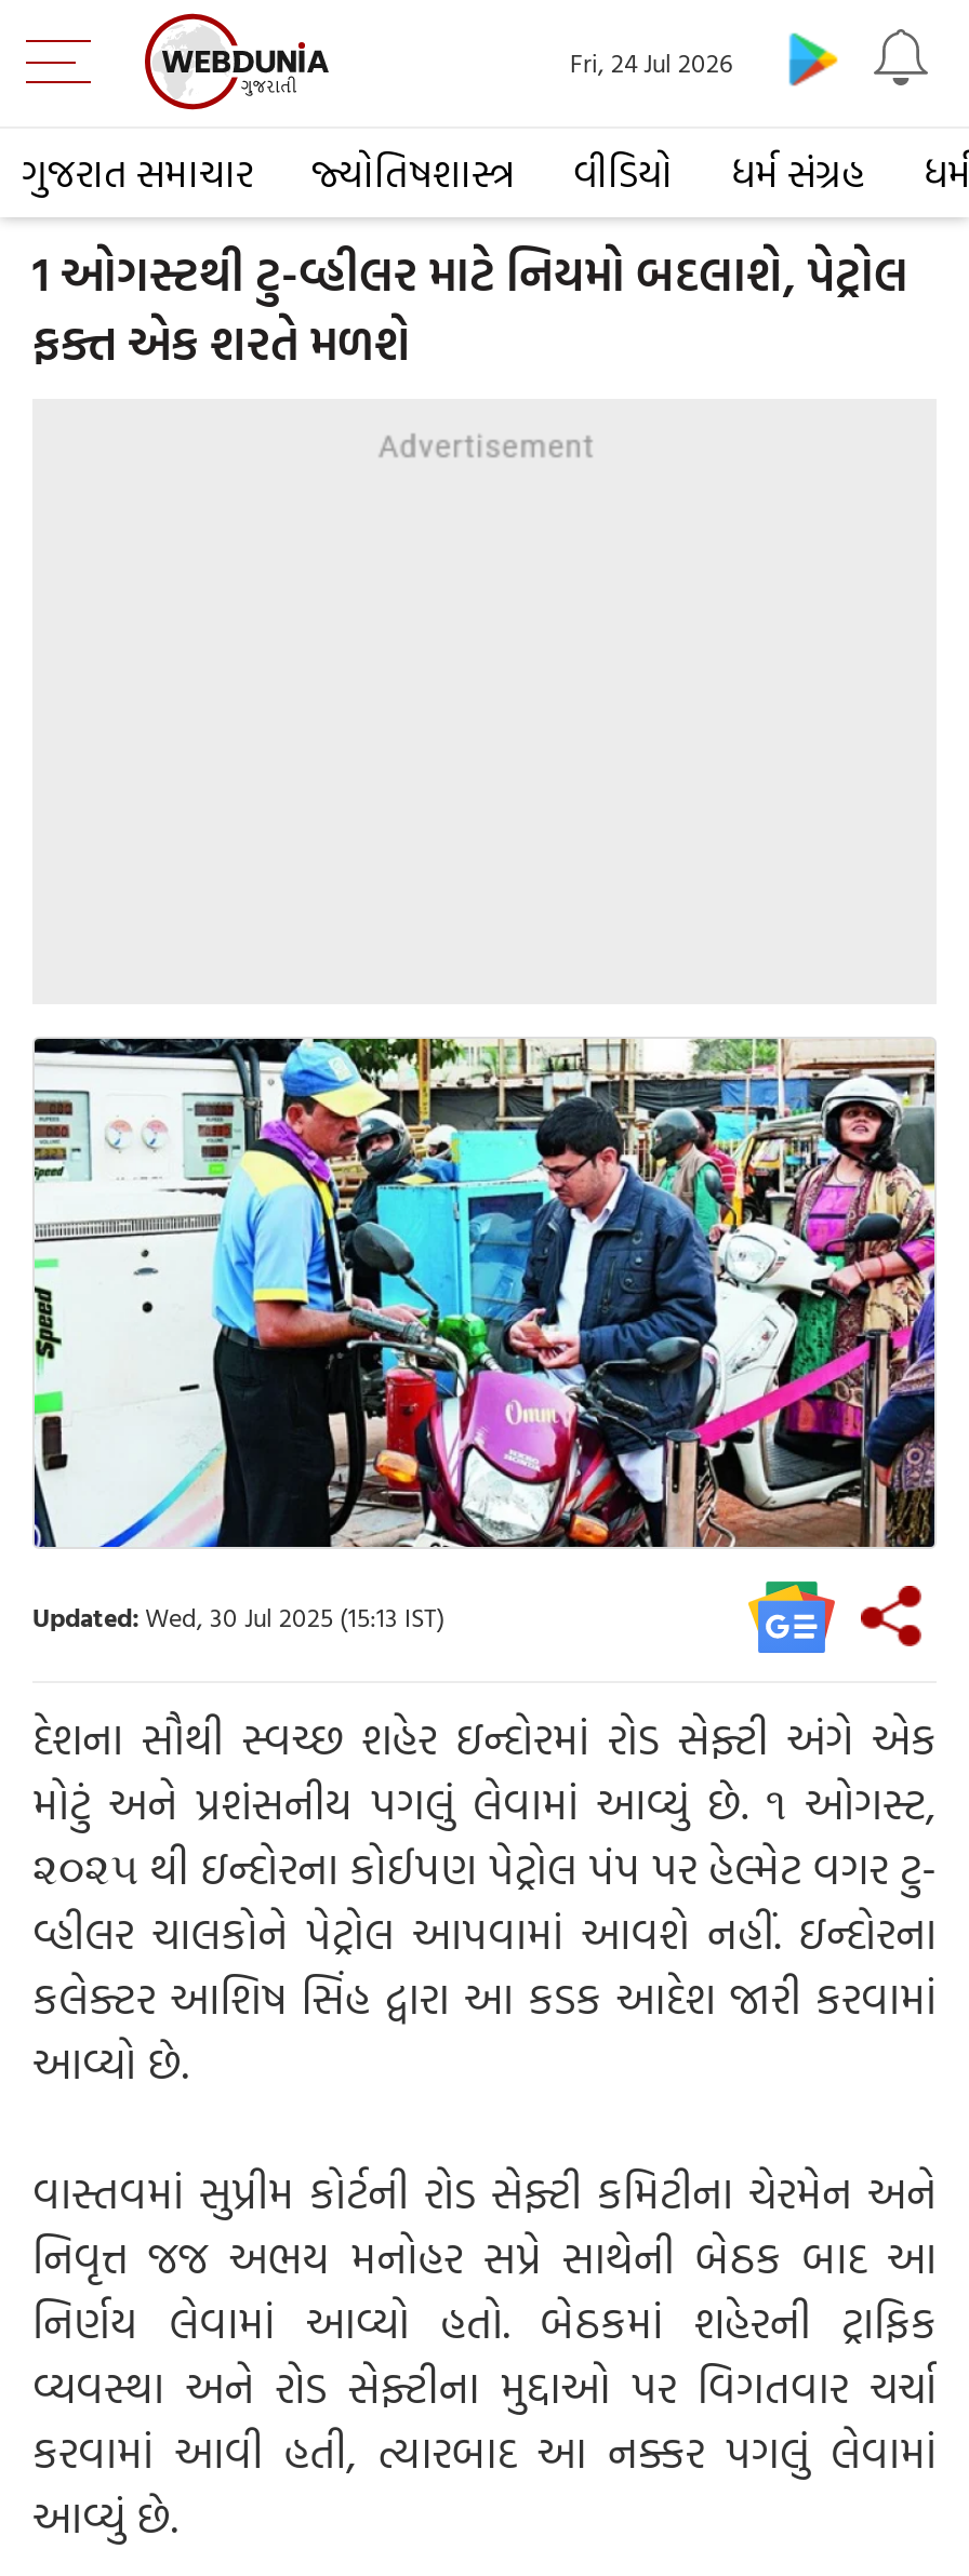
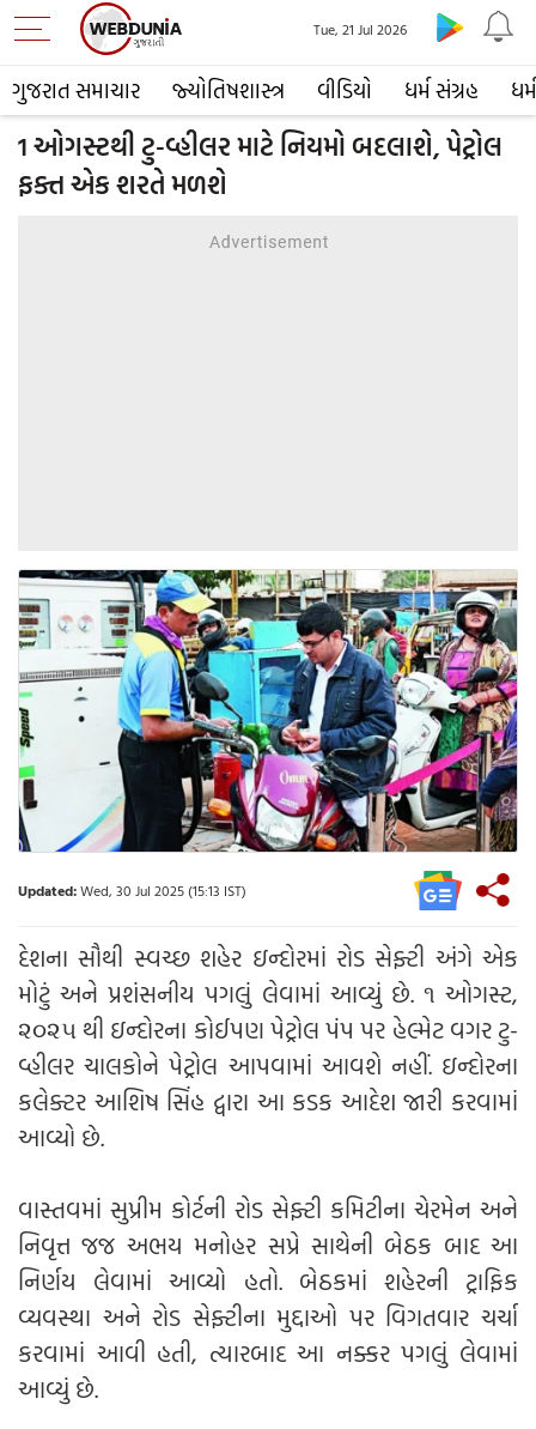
- Fri, 24 Jul 2026
+ Tue, 21 Jul 2026
